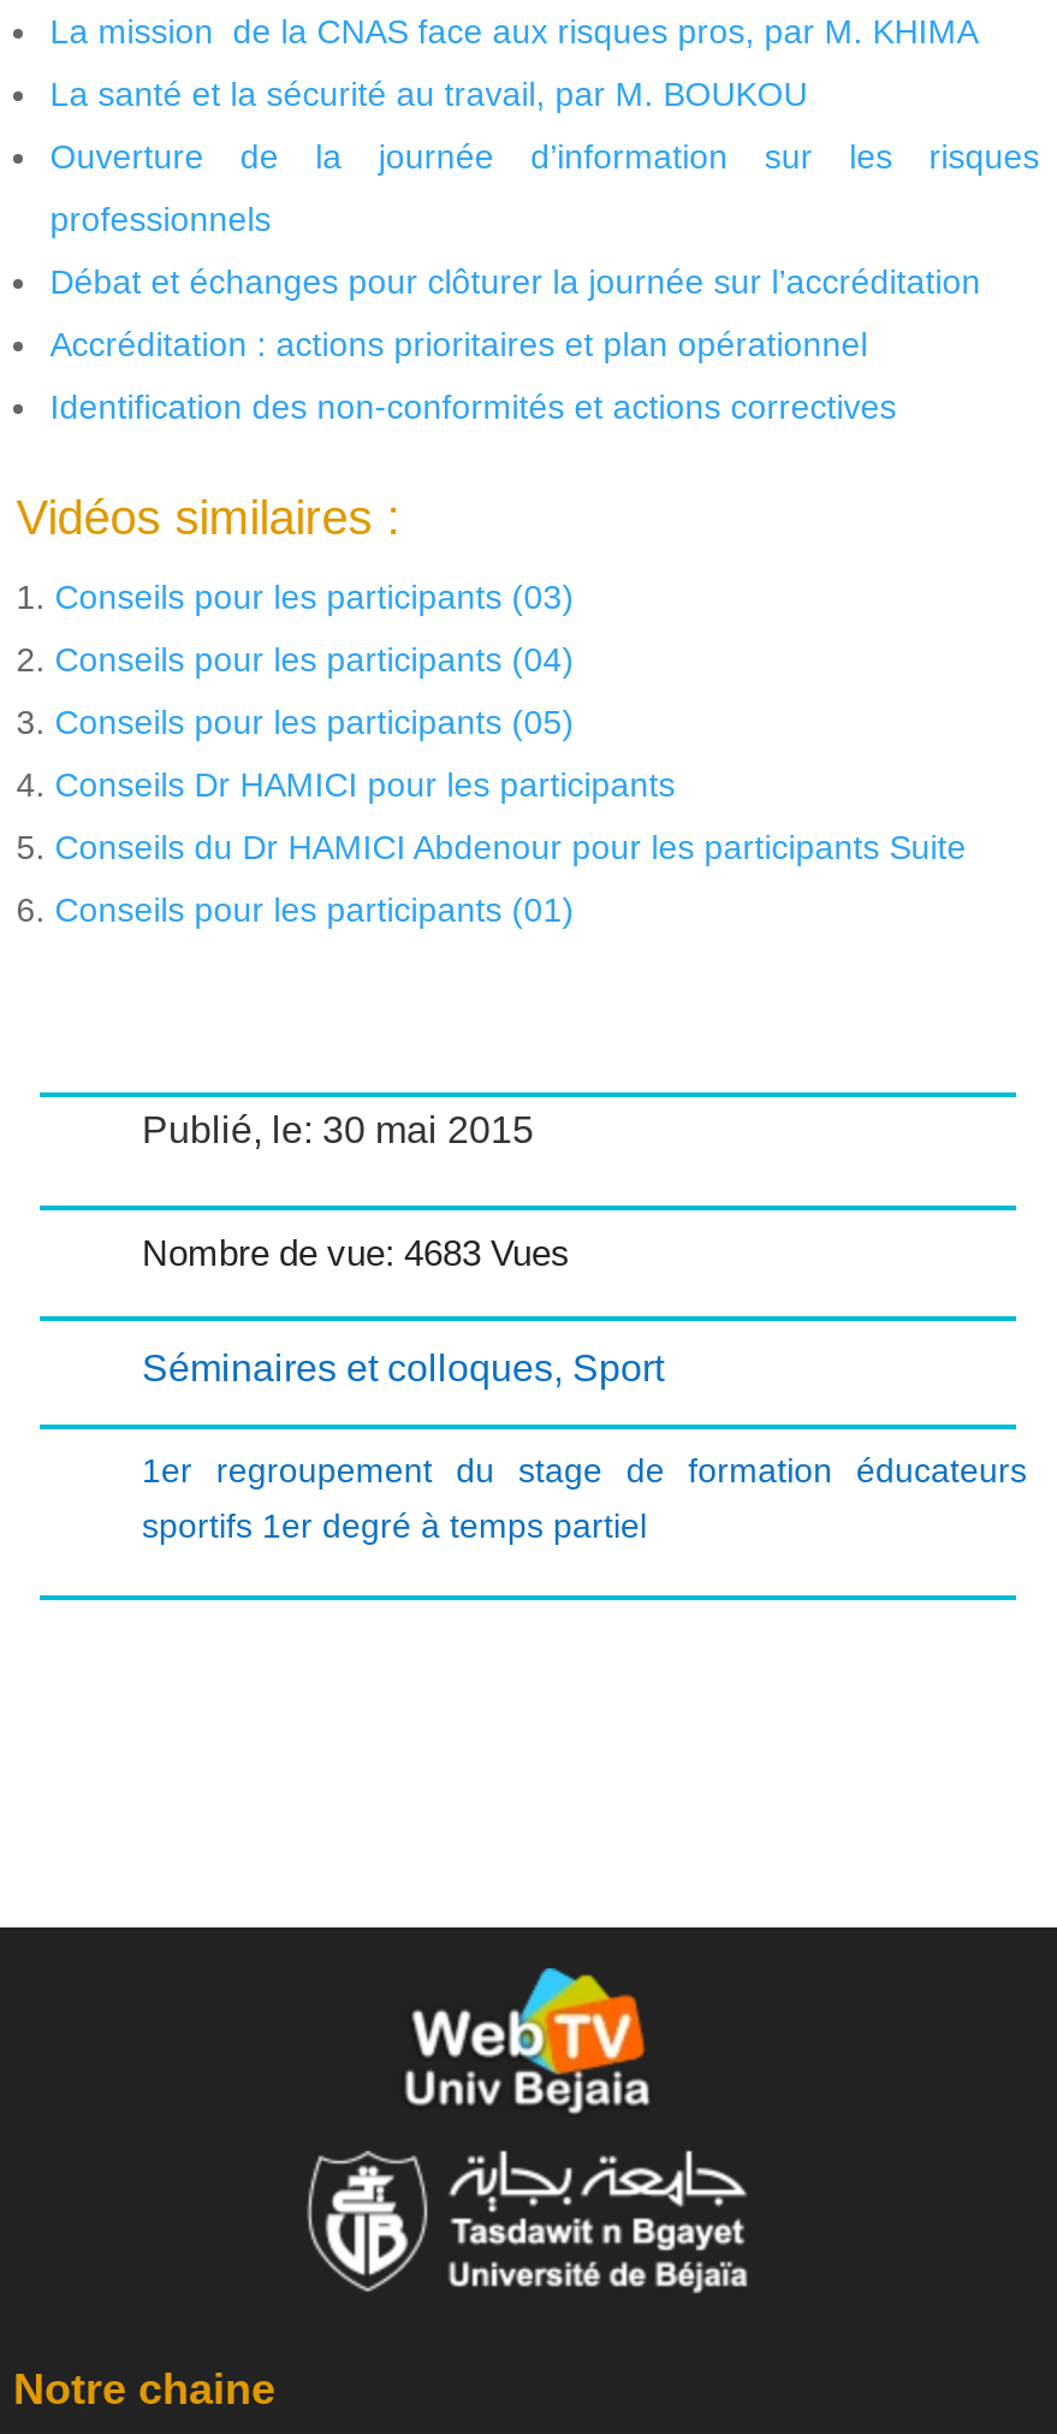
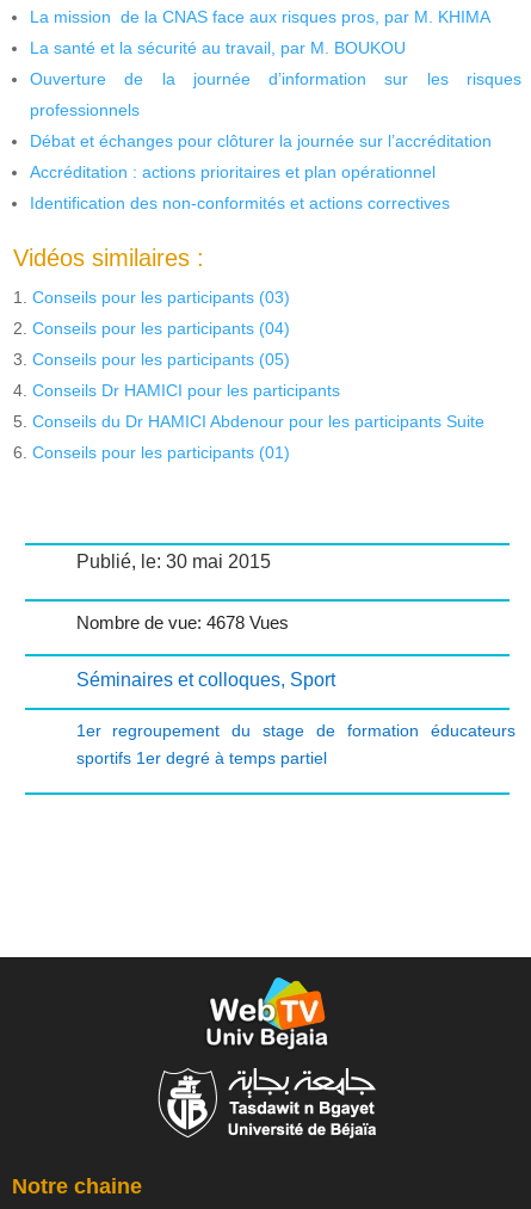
- Nombre de vue: 4683 Vues
+ Nombre de vue: 4678 Vues
